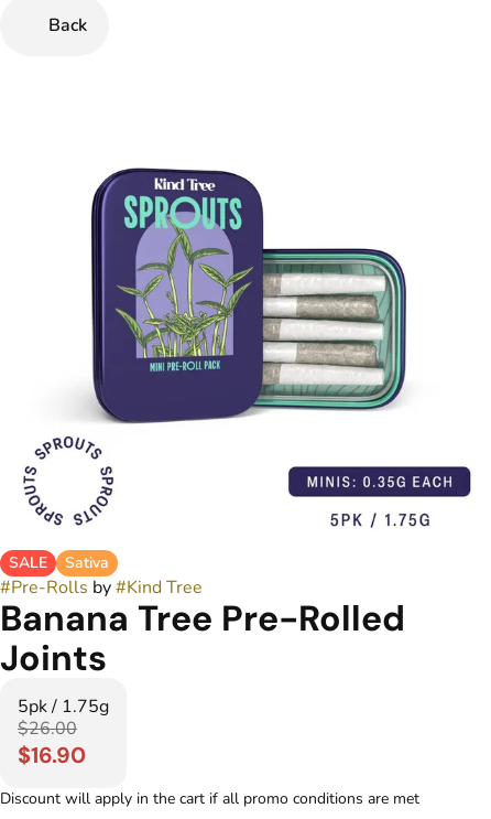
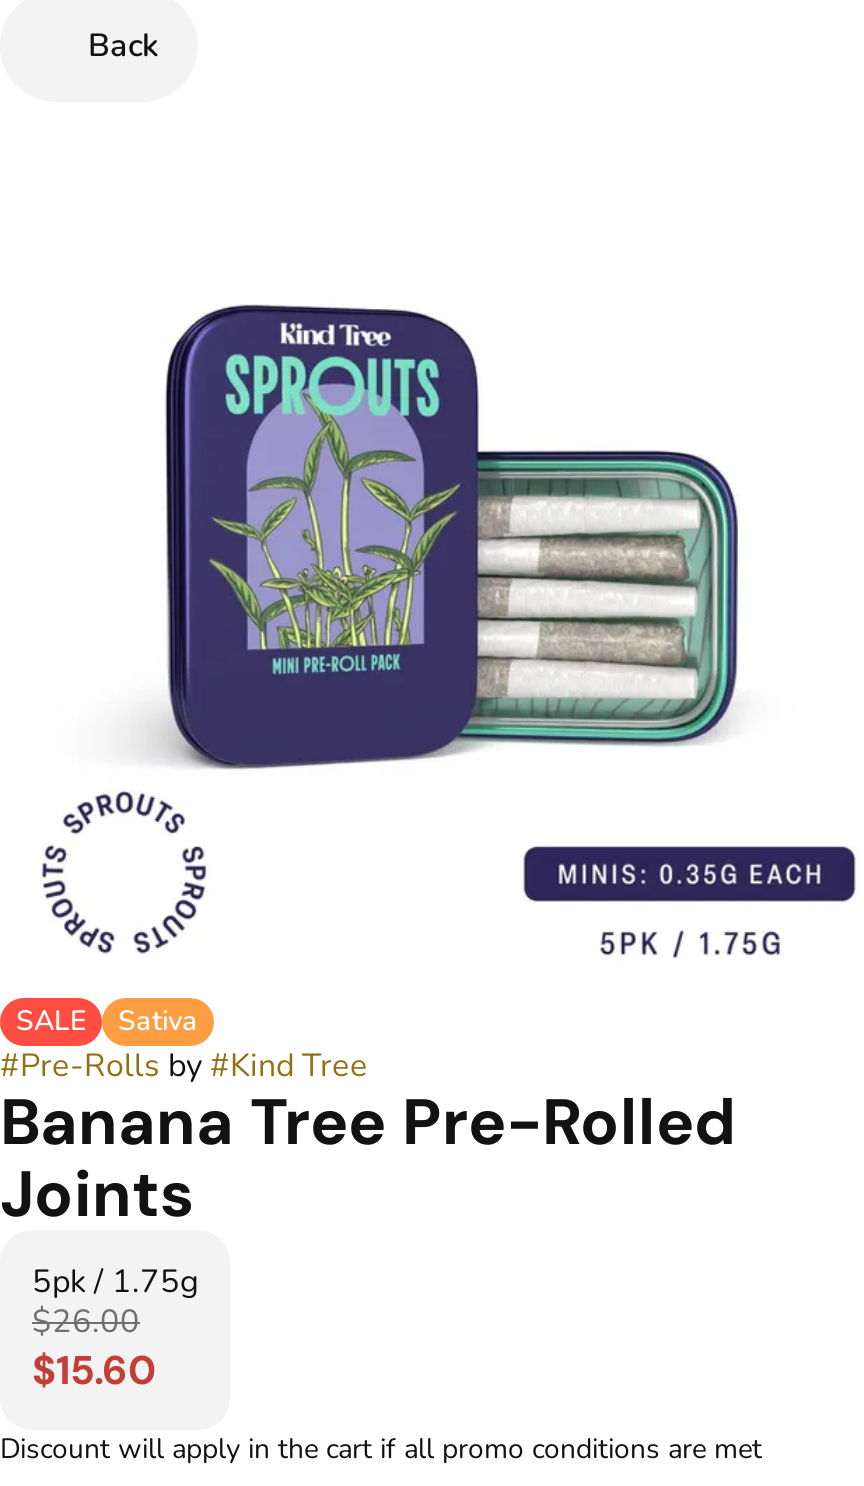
- $16.90
+ $15.60
